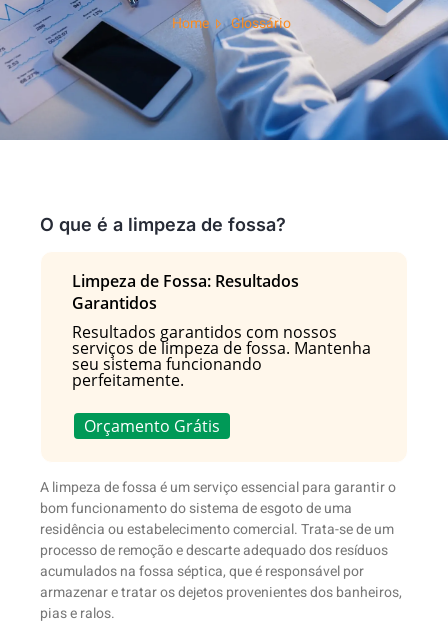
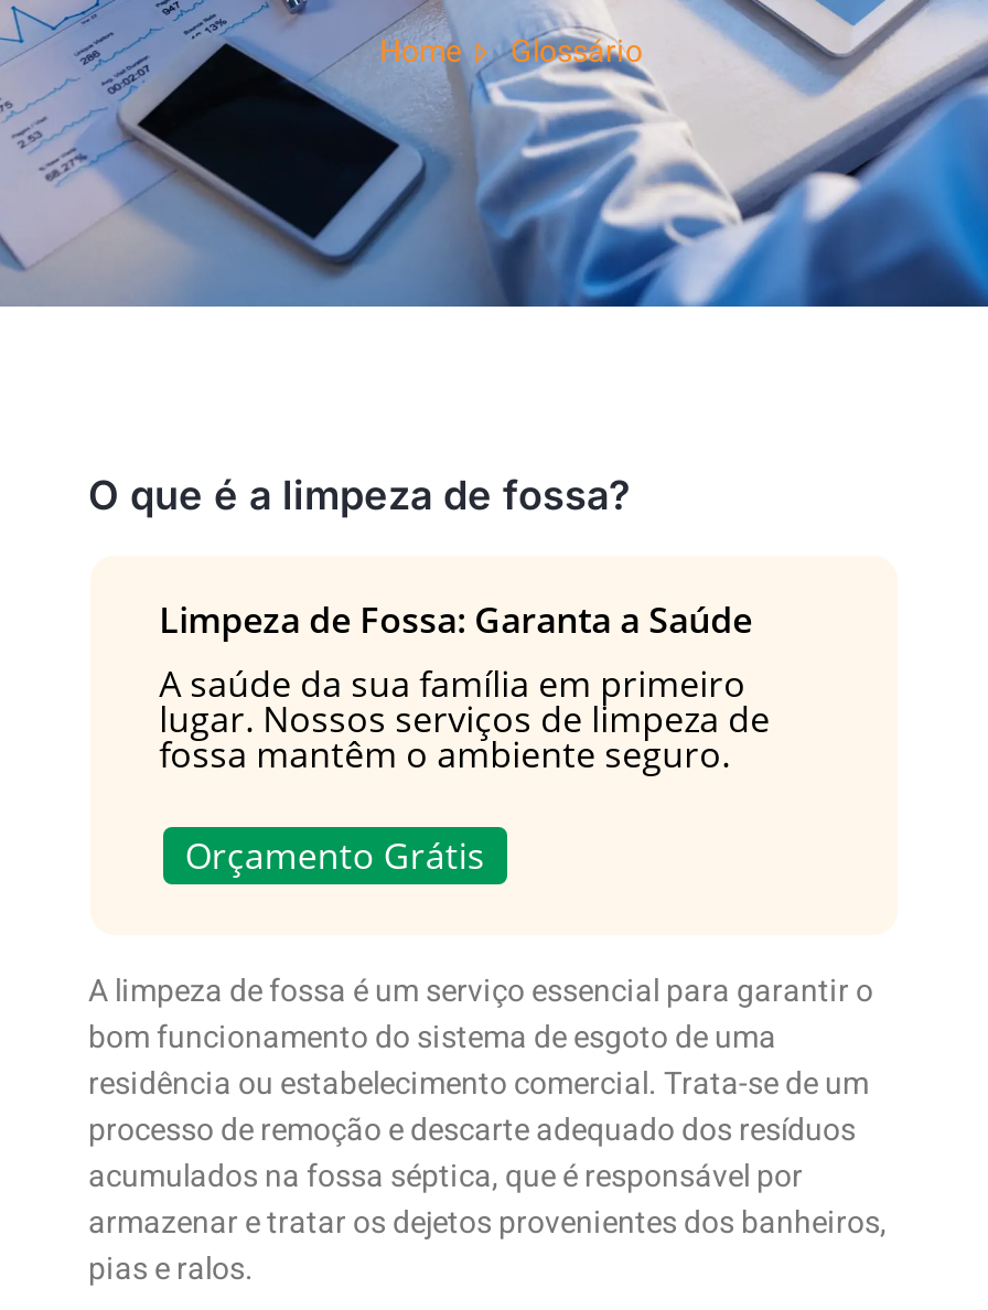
- Limpeza de Fossa: Resultados
- Garantidos
- Resultados garantidos com nossos
- serviços de limpeza de fossa. Mantenha
- seu sistema funcionando
- perfeitamente.
+ Limpeza de Fossa: Garanta a Saúde
+ A saúde da sua família em primeiro
+ lugar. Nossos serviços de limpeza de
+ fossa mantêm o ambiente seguro.
